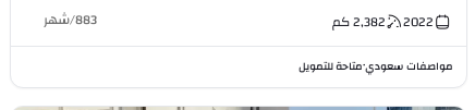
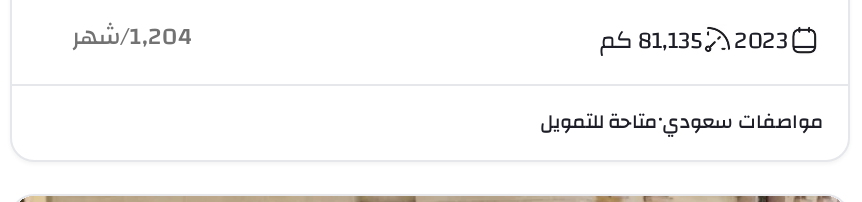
- 883
+ 1,204

- 2,382 كم
+ 81,135 كم

- 2022
+ 2023
